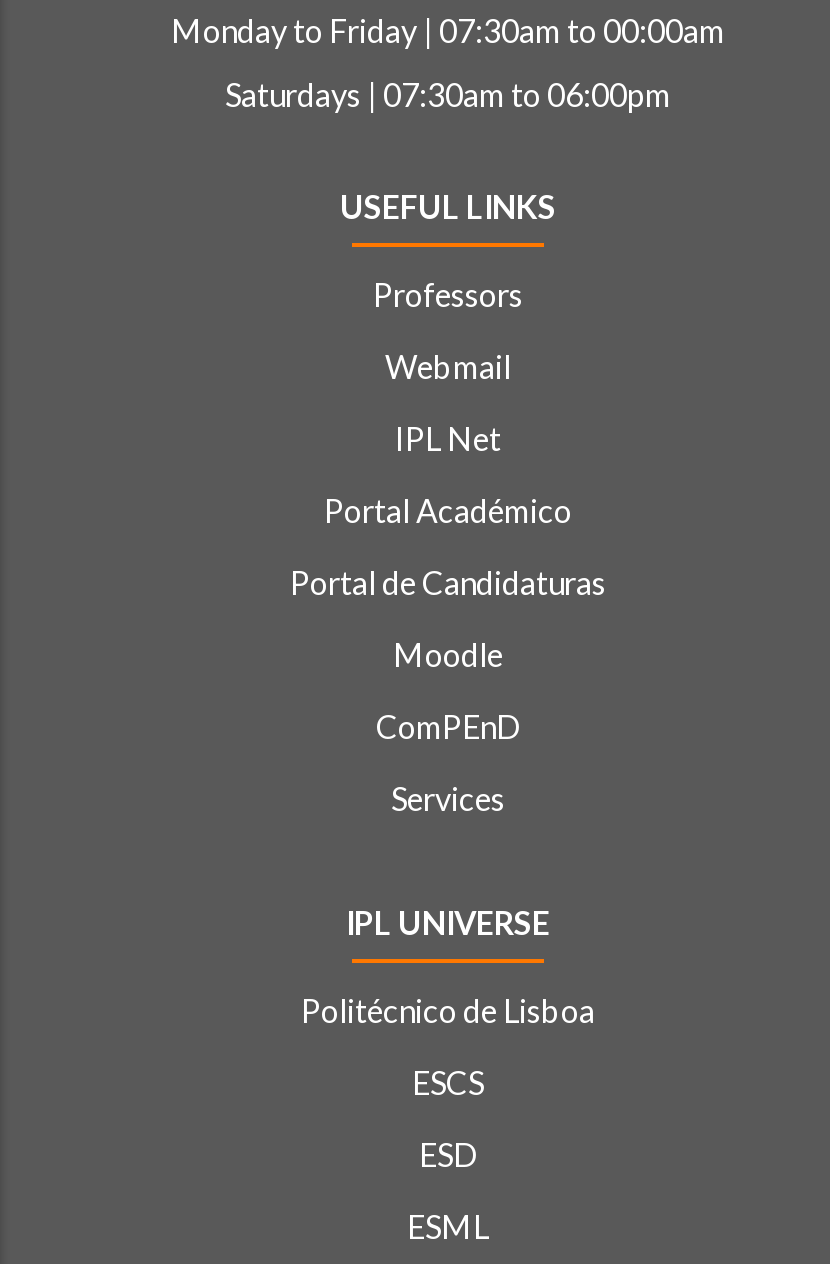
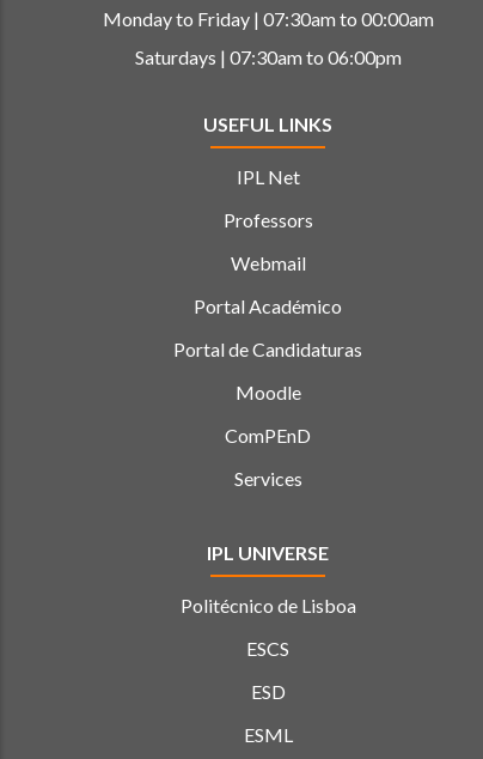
moved down: Professors | Webmail

moved up: IPL Net
